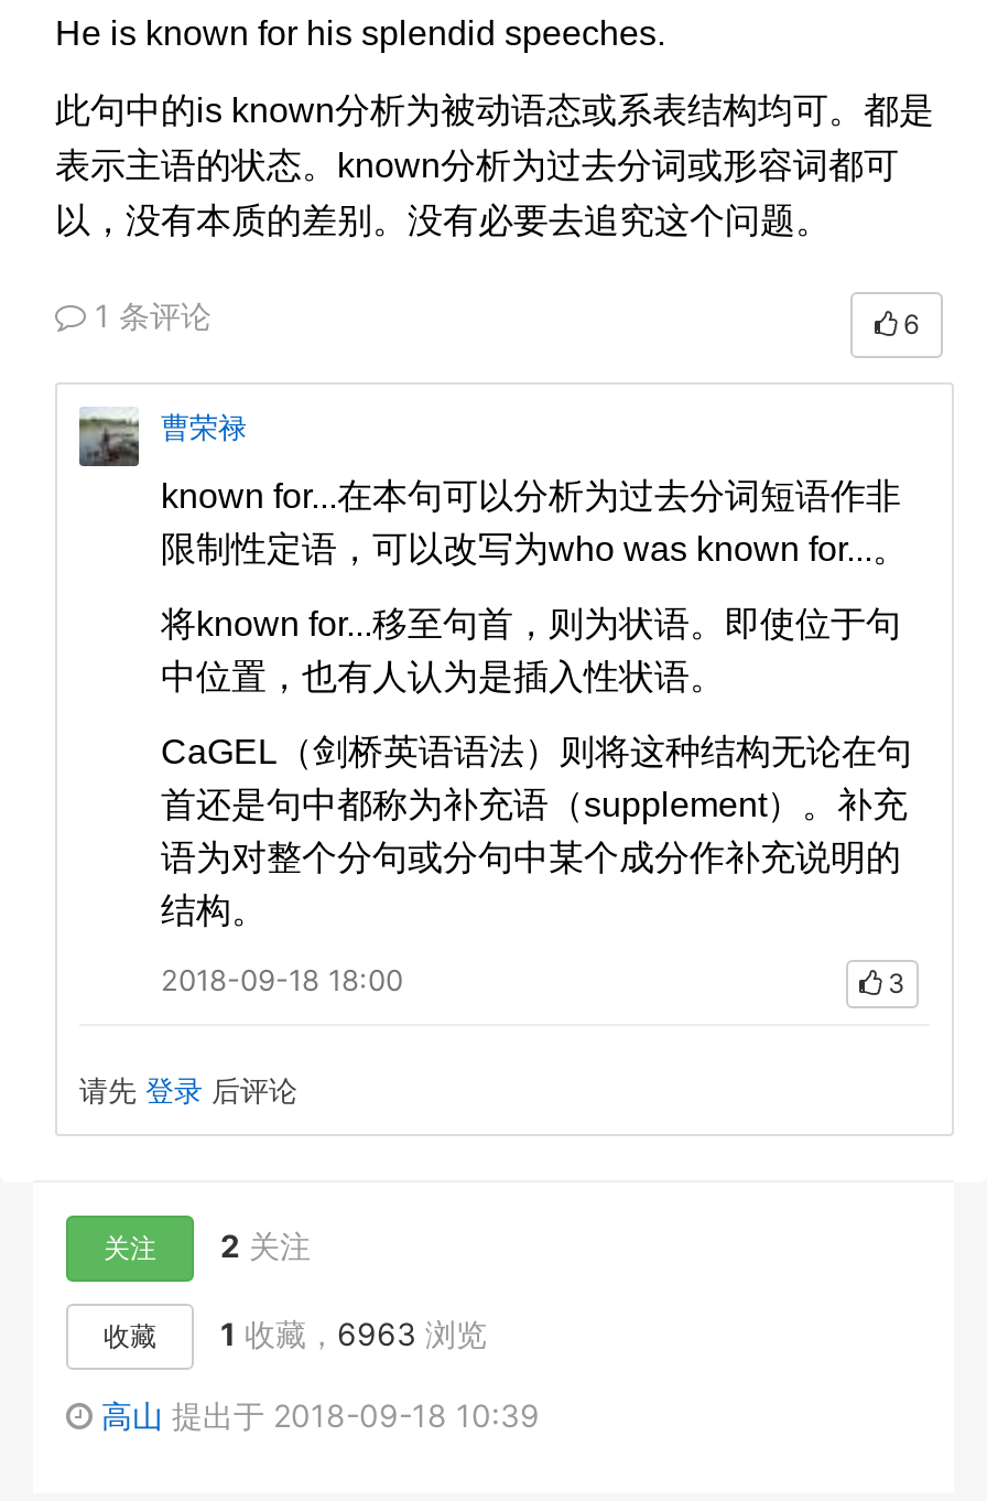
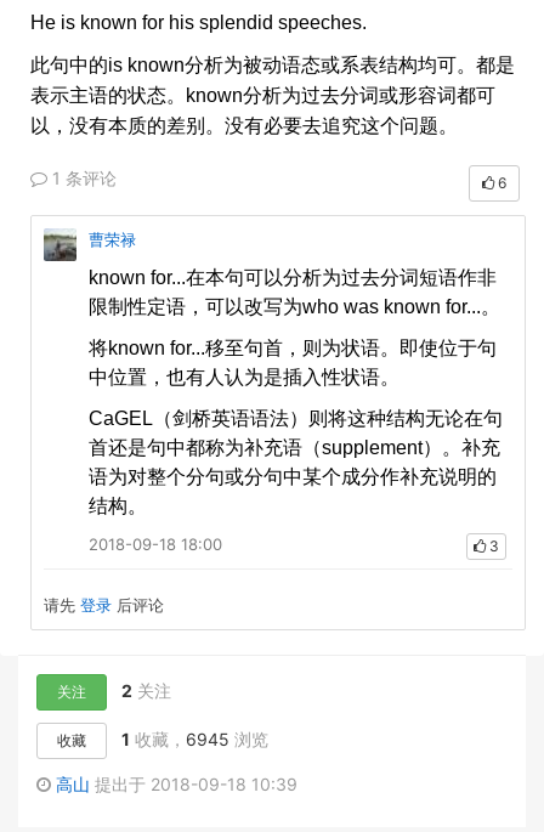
- 收藏 1收藏，6963浏览
+ 收藏 1收藏，6945浏览
